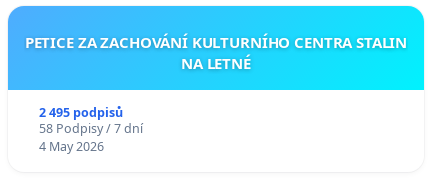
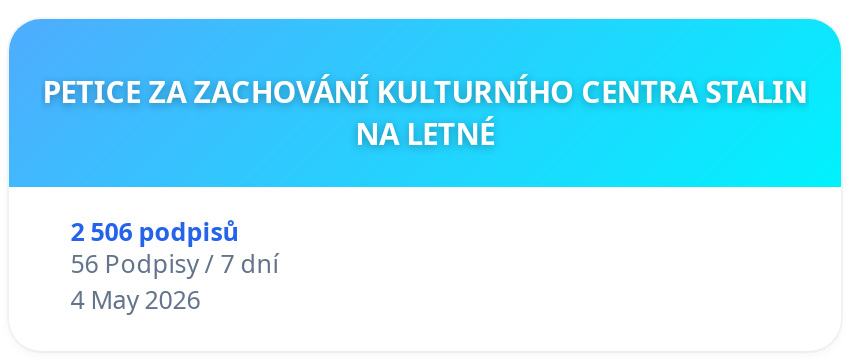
- 2 495 podpisů
+ 2 506 podpisů

- 58 Podpisy / 7 dní
+ 56 Podpisy / 7 dní
